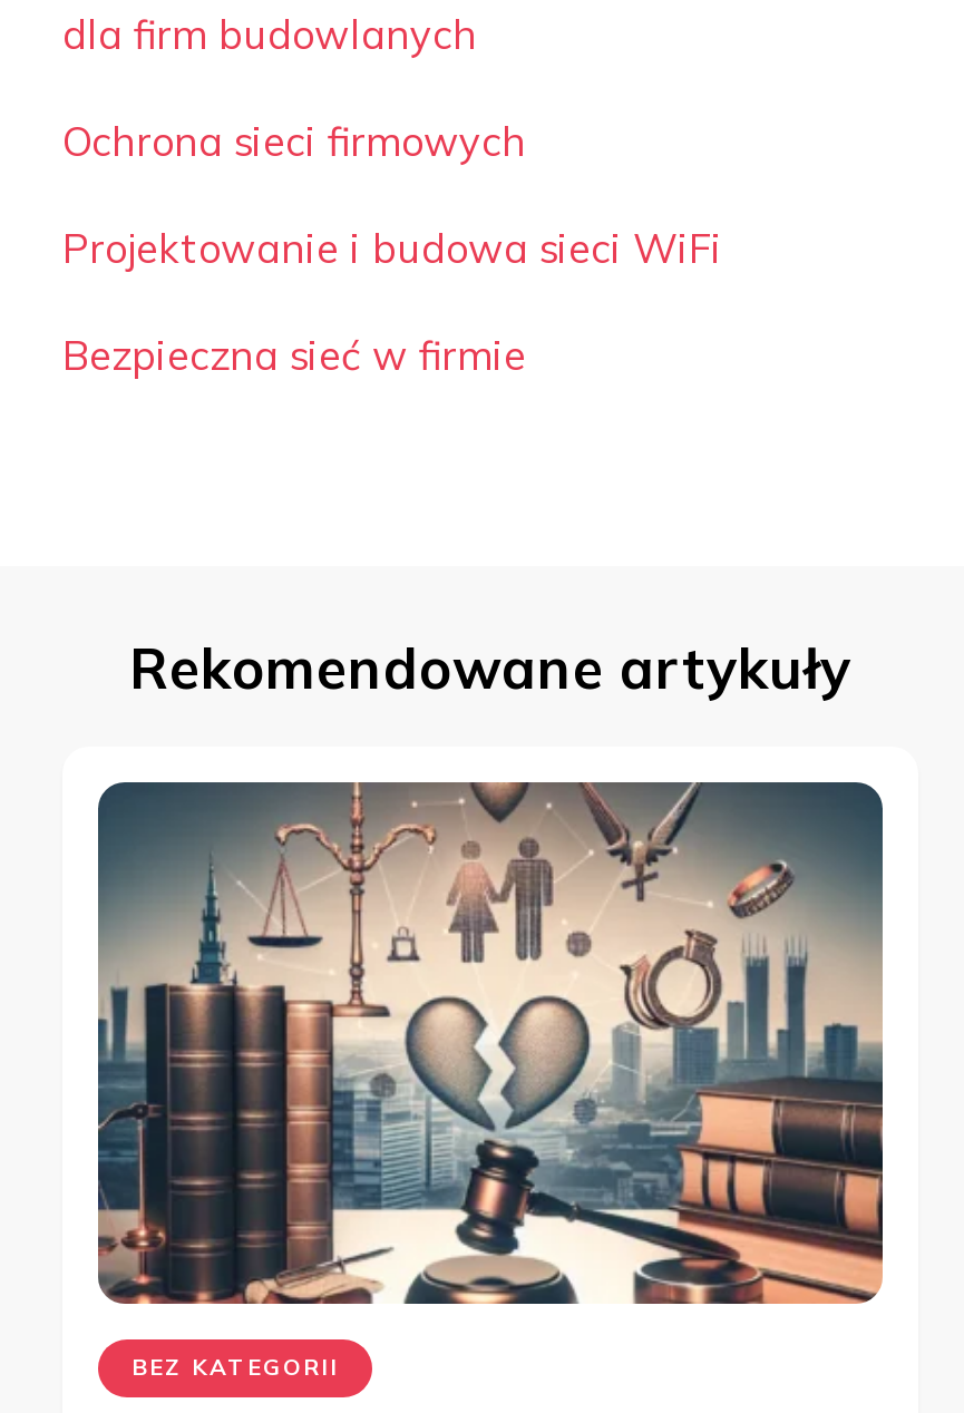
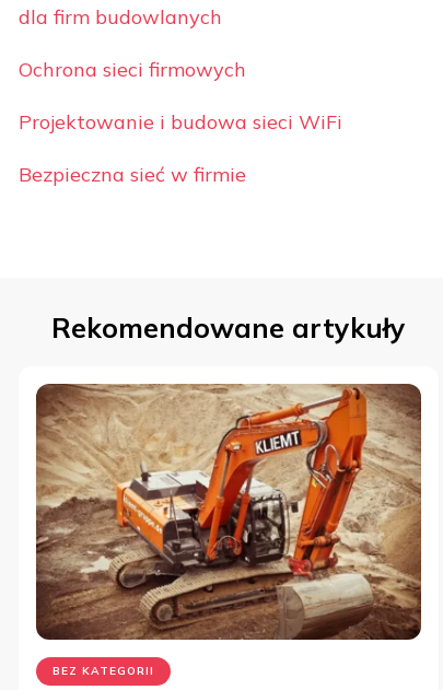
- [image]
+ [image]
